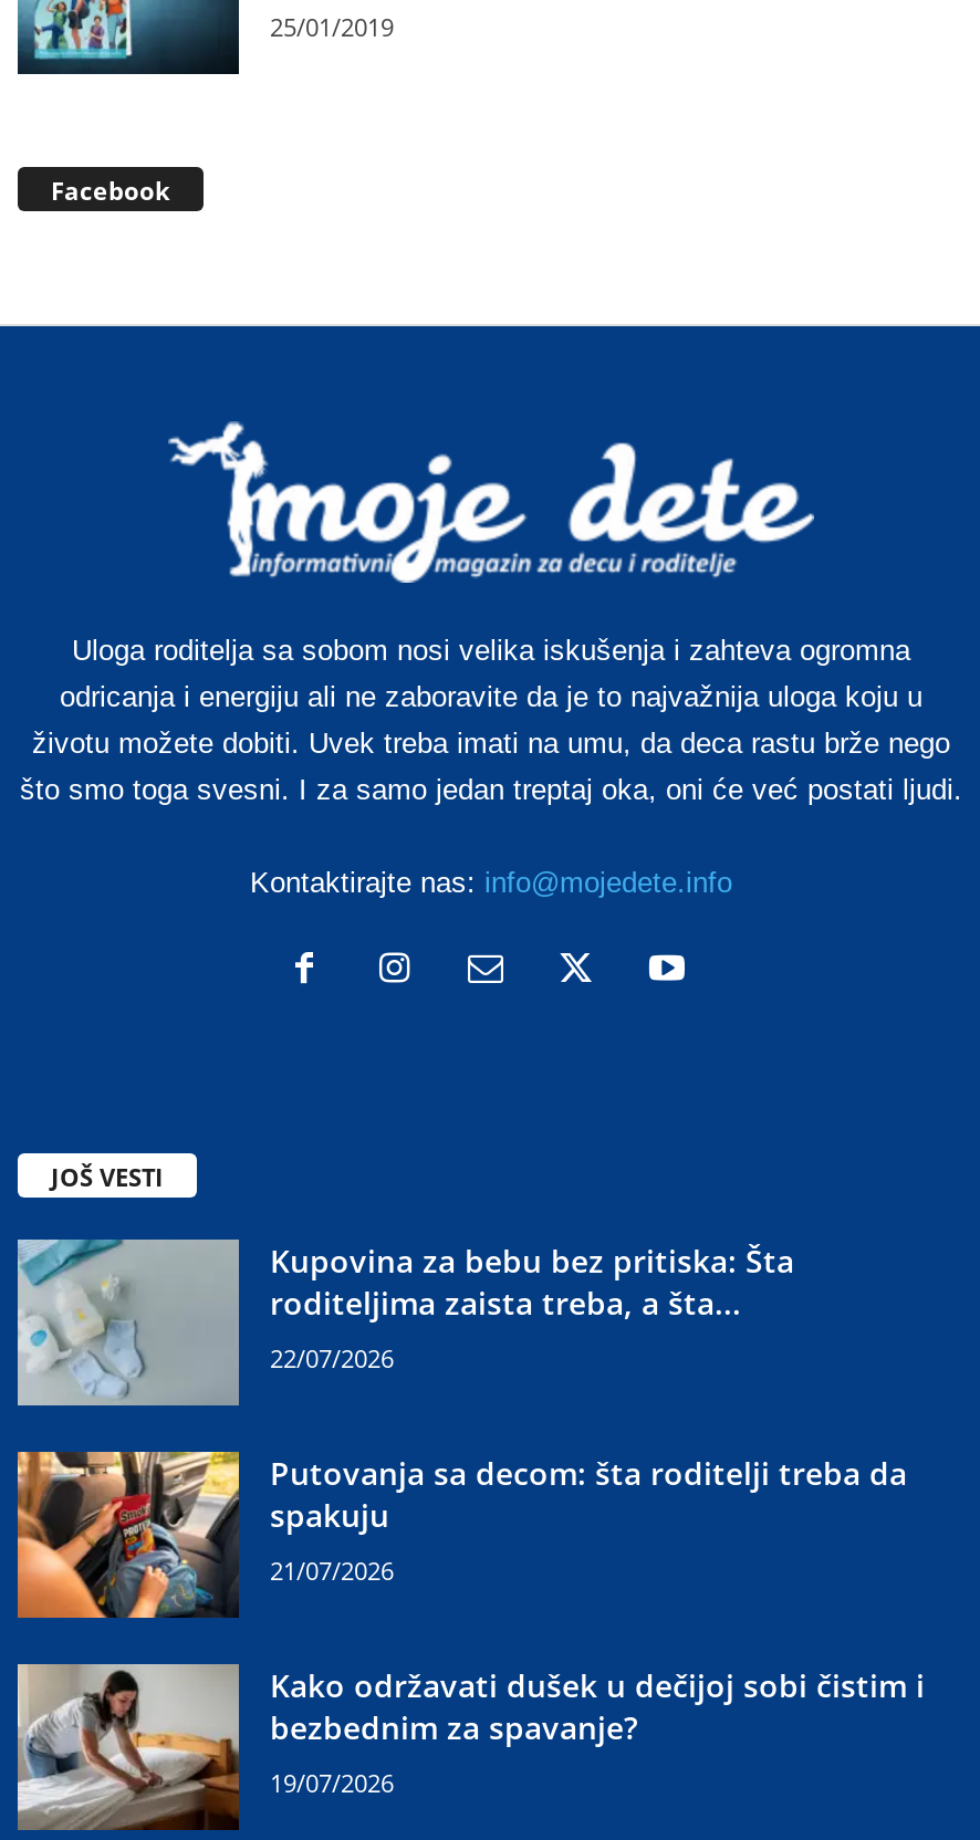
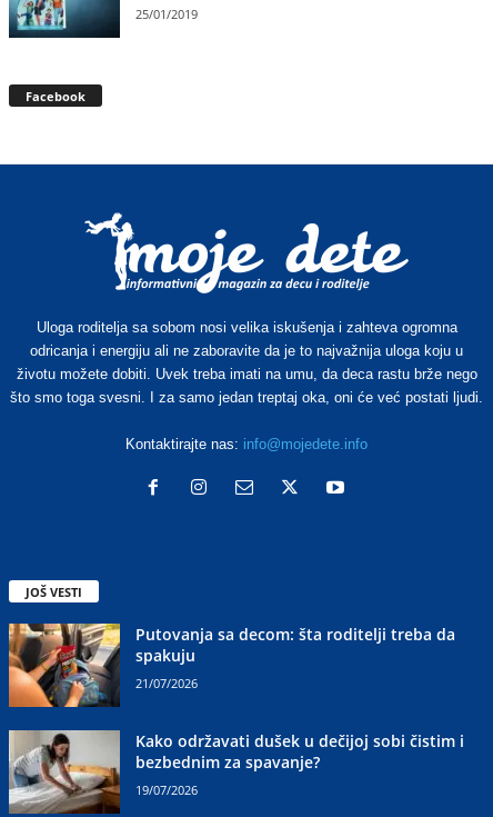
- [image]
- Kupovina za bebu bez pritiska: Šta
- roditeljima zaista treba, a šta...
- 22/07/2026
